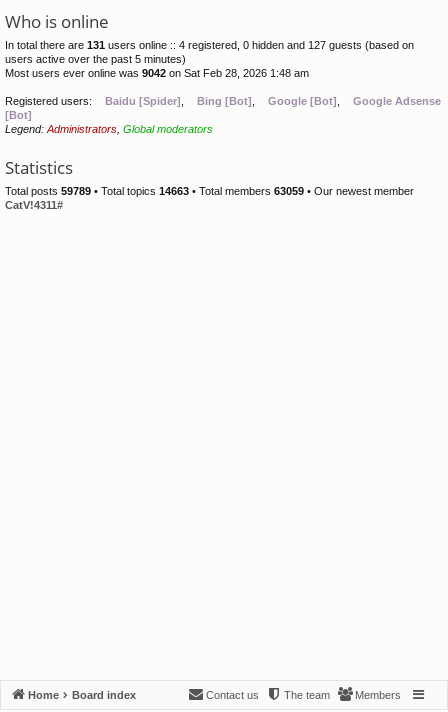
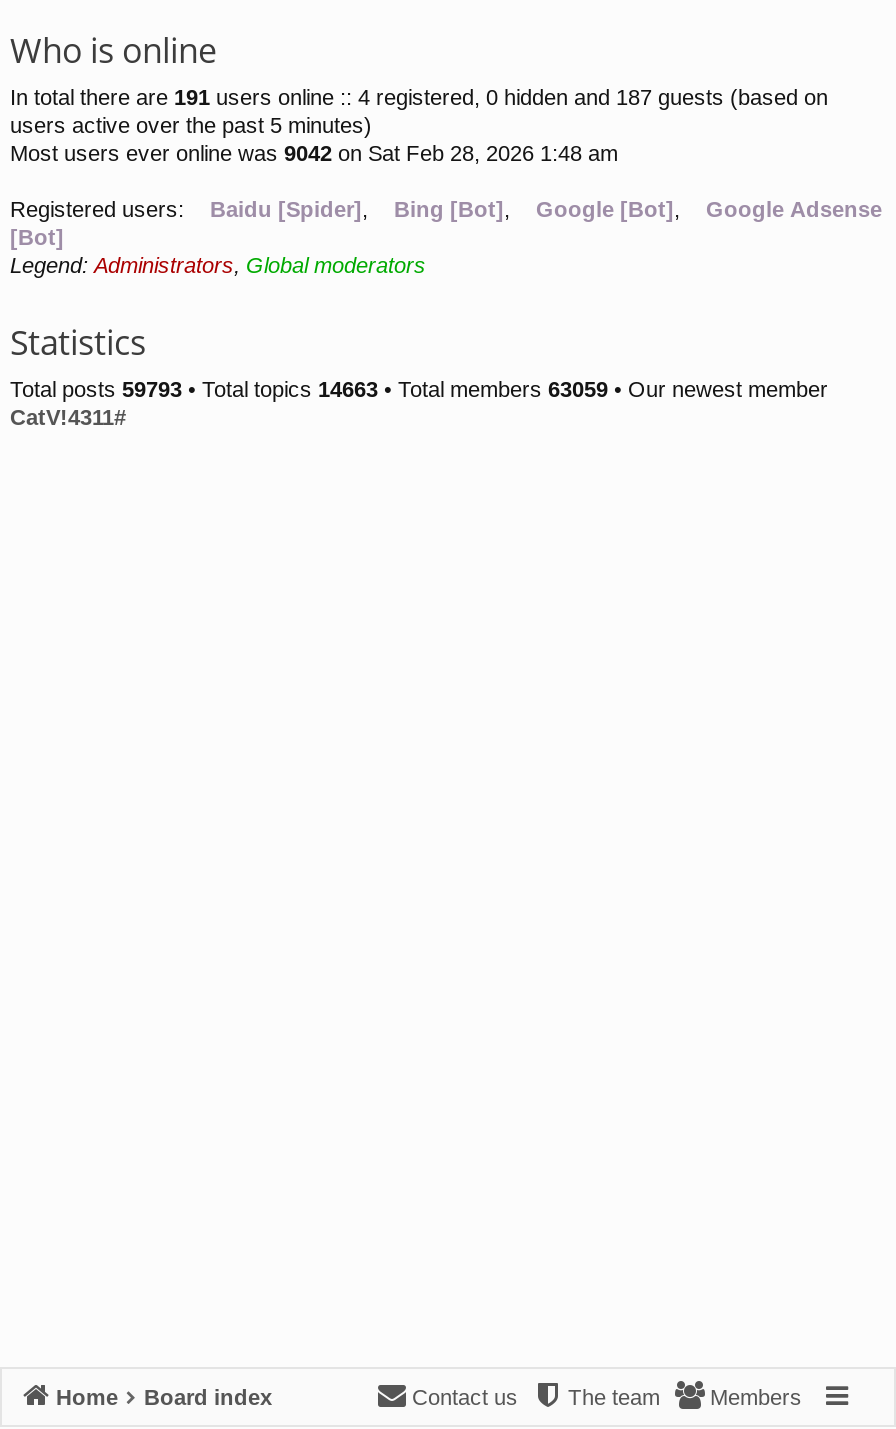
- In total there are 131 users online :: 4 registered, 0 hidden and 127 guests (based on
+ In total there are 191 users online :: 4 registered, 0 hidden and 187 guests (based on

- Total posts 59789 • Total topics 14663 • Total members 63059 • Our newest member
+ Total posts 59793 • Total topics 14663 • Total members 63059 • Our newest member
